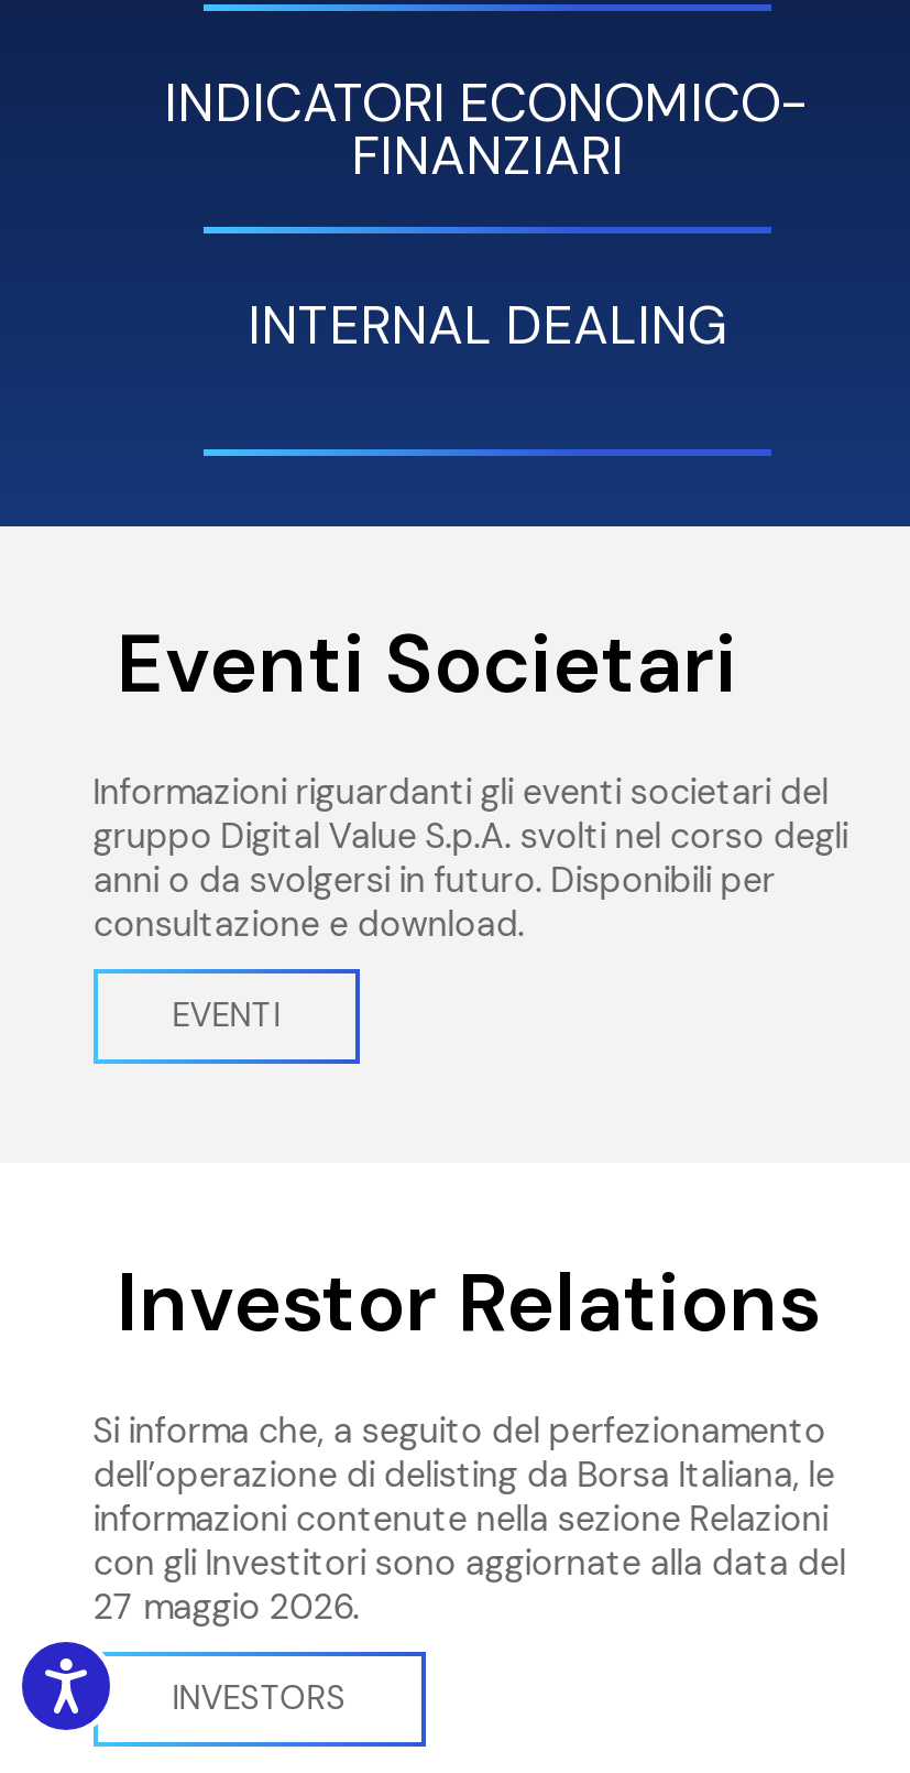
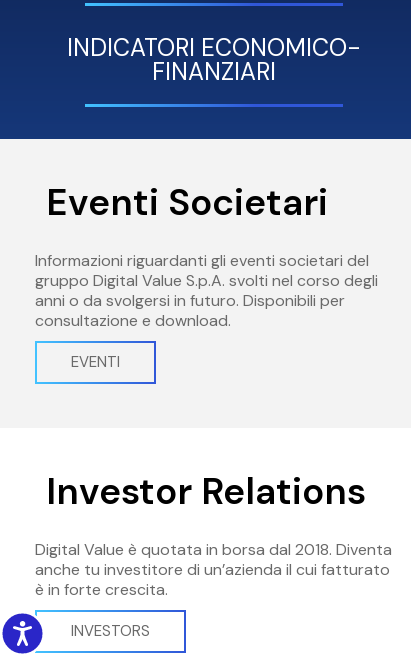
- INTERNAL DEALING

- Si informa che, a seguito del perfezionamento
- dell’operazione di delisting da Borsa Italiana, le
- informazioni contenute nella sezione Relazioni
- con gli Investitori sono aggiornate alla data del
- 27 maggio 2026.
+ Digital Value è quotata in borsa dal 2018. Diventa
+ anche tu investitore di un’azienda il cui fatturato
+ è in forte crescita.
